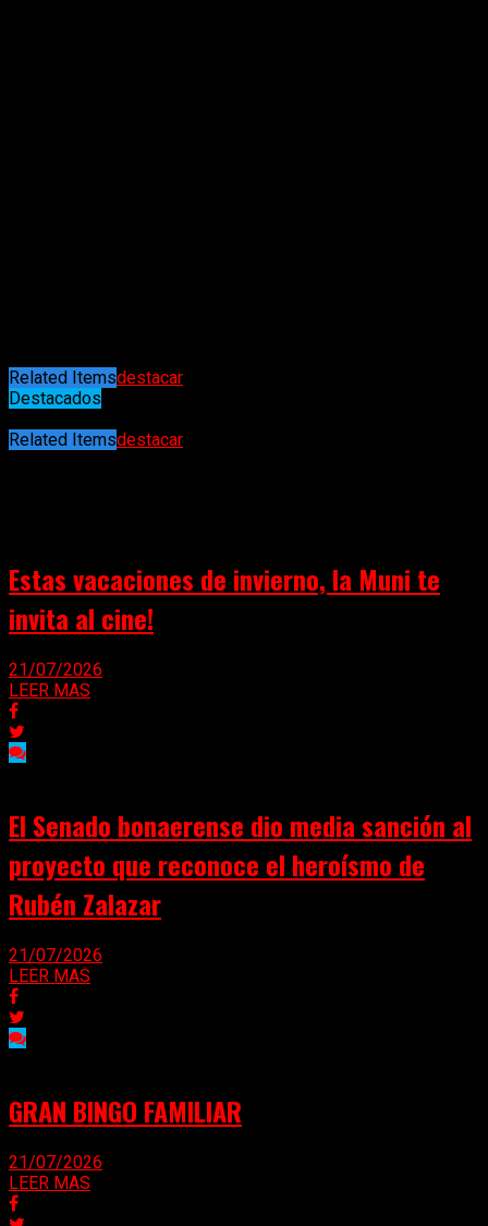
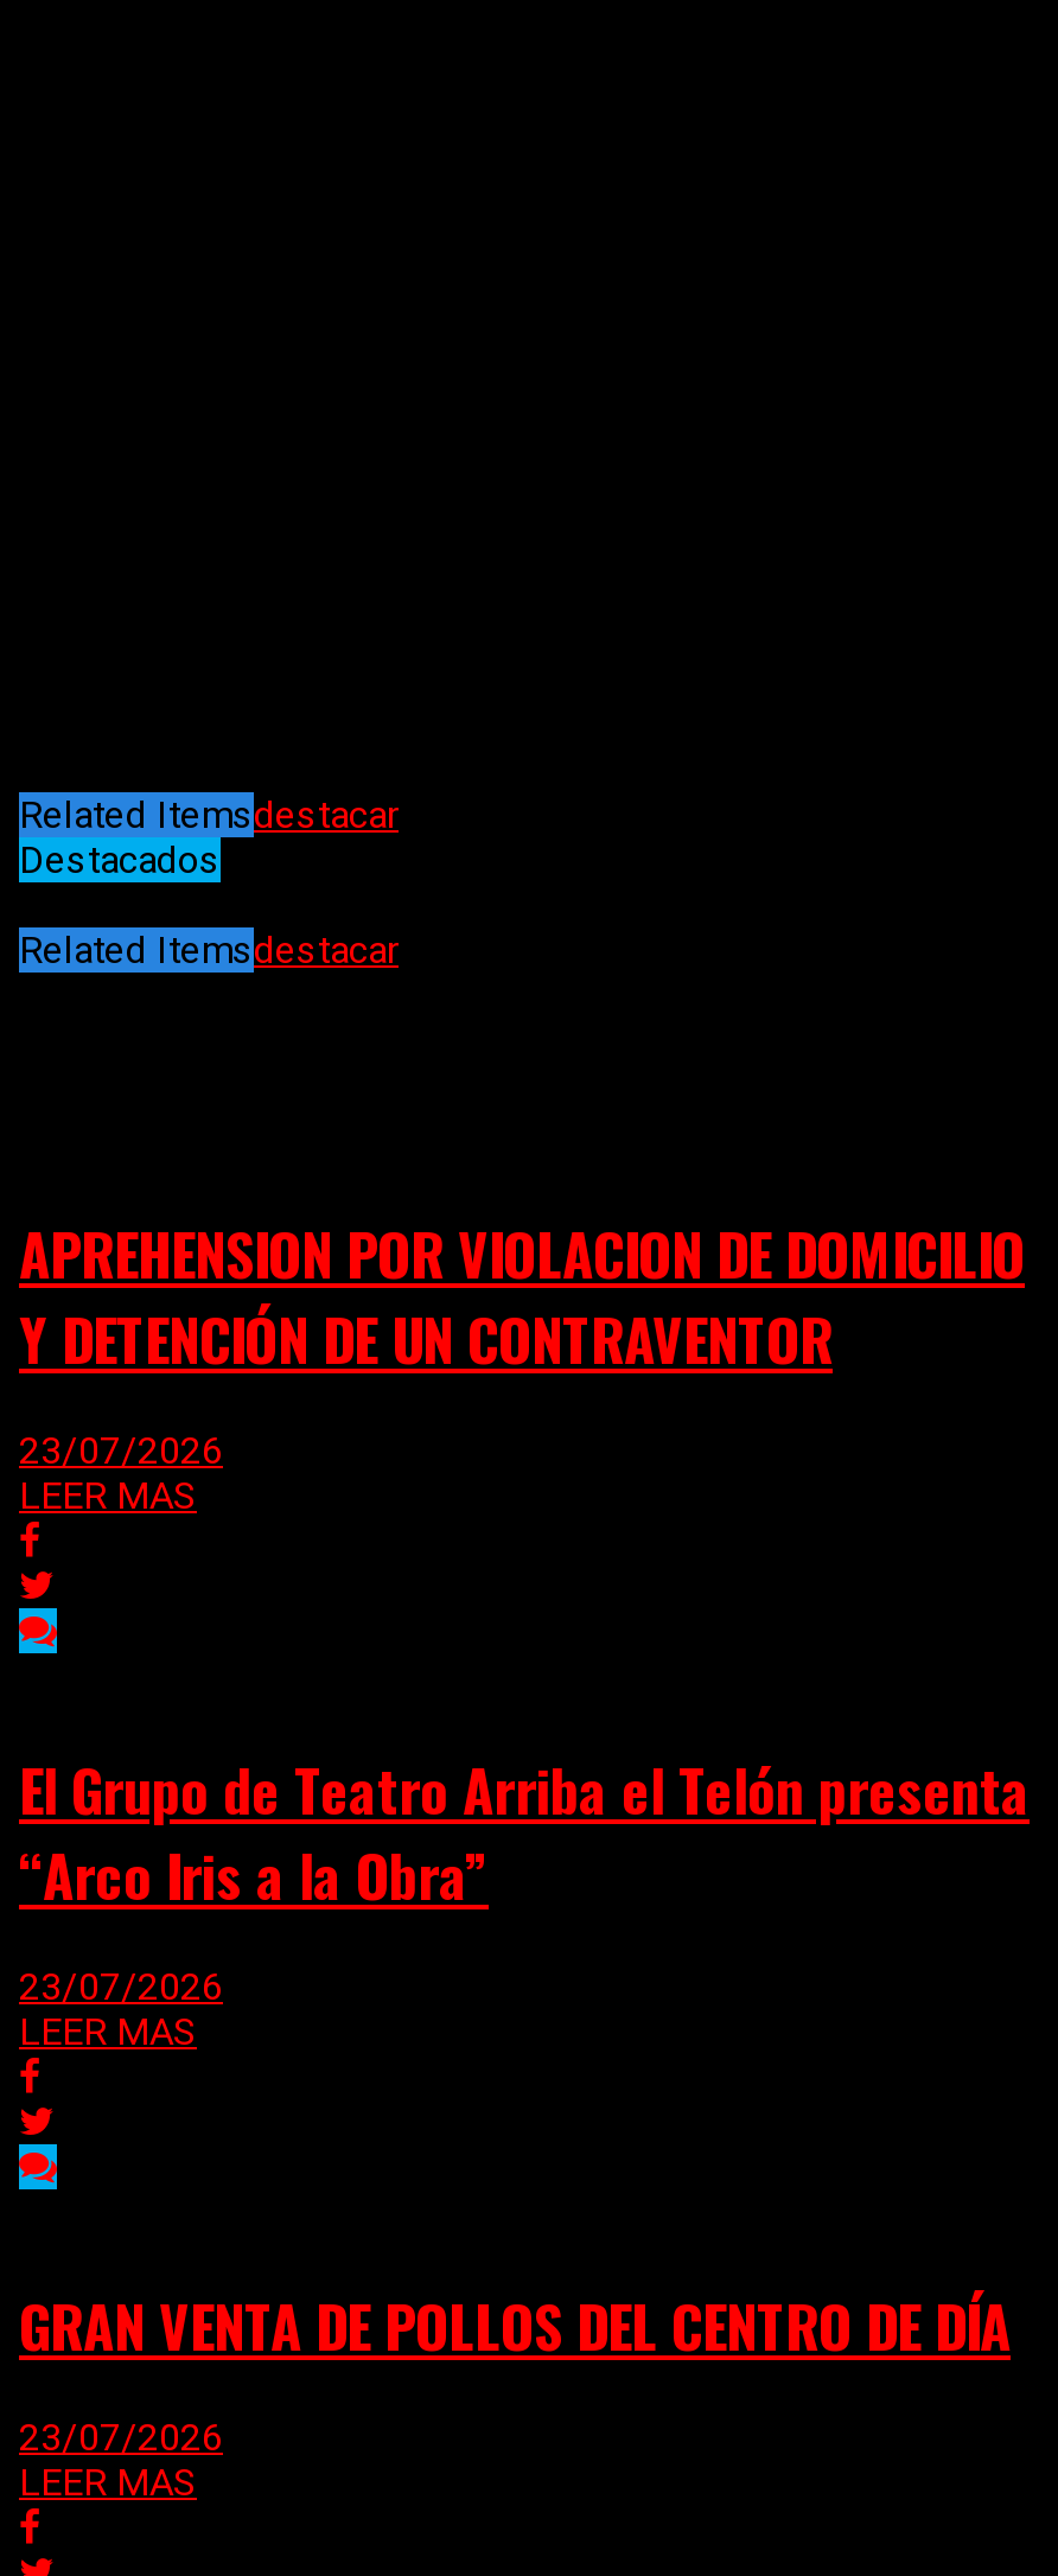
- Estas vacaciones de invierno, la Muni te
- invita al cine!
+ APREHENSION POR VIOLACION DE DOMICILIO
+ Y DETENCIÓN DE UN CONTRAVENTOR

- 21/07/2026
+ 23/07/2026

- El Senado bonaerense dio media sanción al
- proyecto que reconoce el heroísmo de
- Rubén Zalazar
+ El Grupo de Teatro Arriba el Telón presenta
+ “Arco Iris a la Obra”

- 21/07/2026
+ 23/07/2026

- GRAN BINGO FAMILIAR
+ GRAN VENTA DE POLLOS DEL CENTRO DE DÍA

- 21/07/2026
+ 23/07/2026
